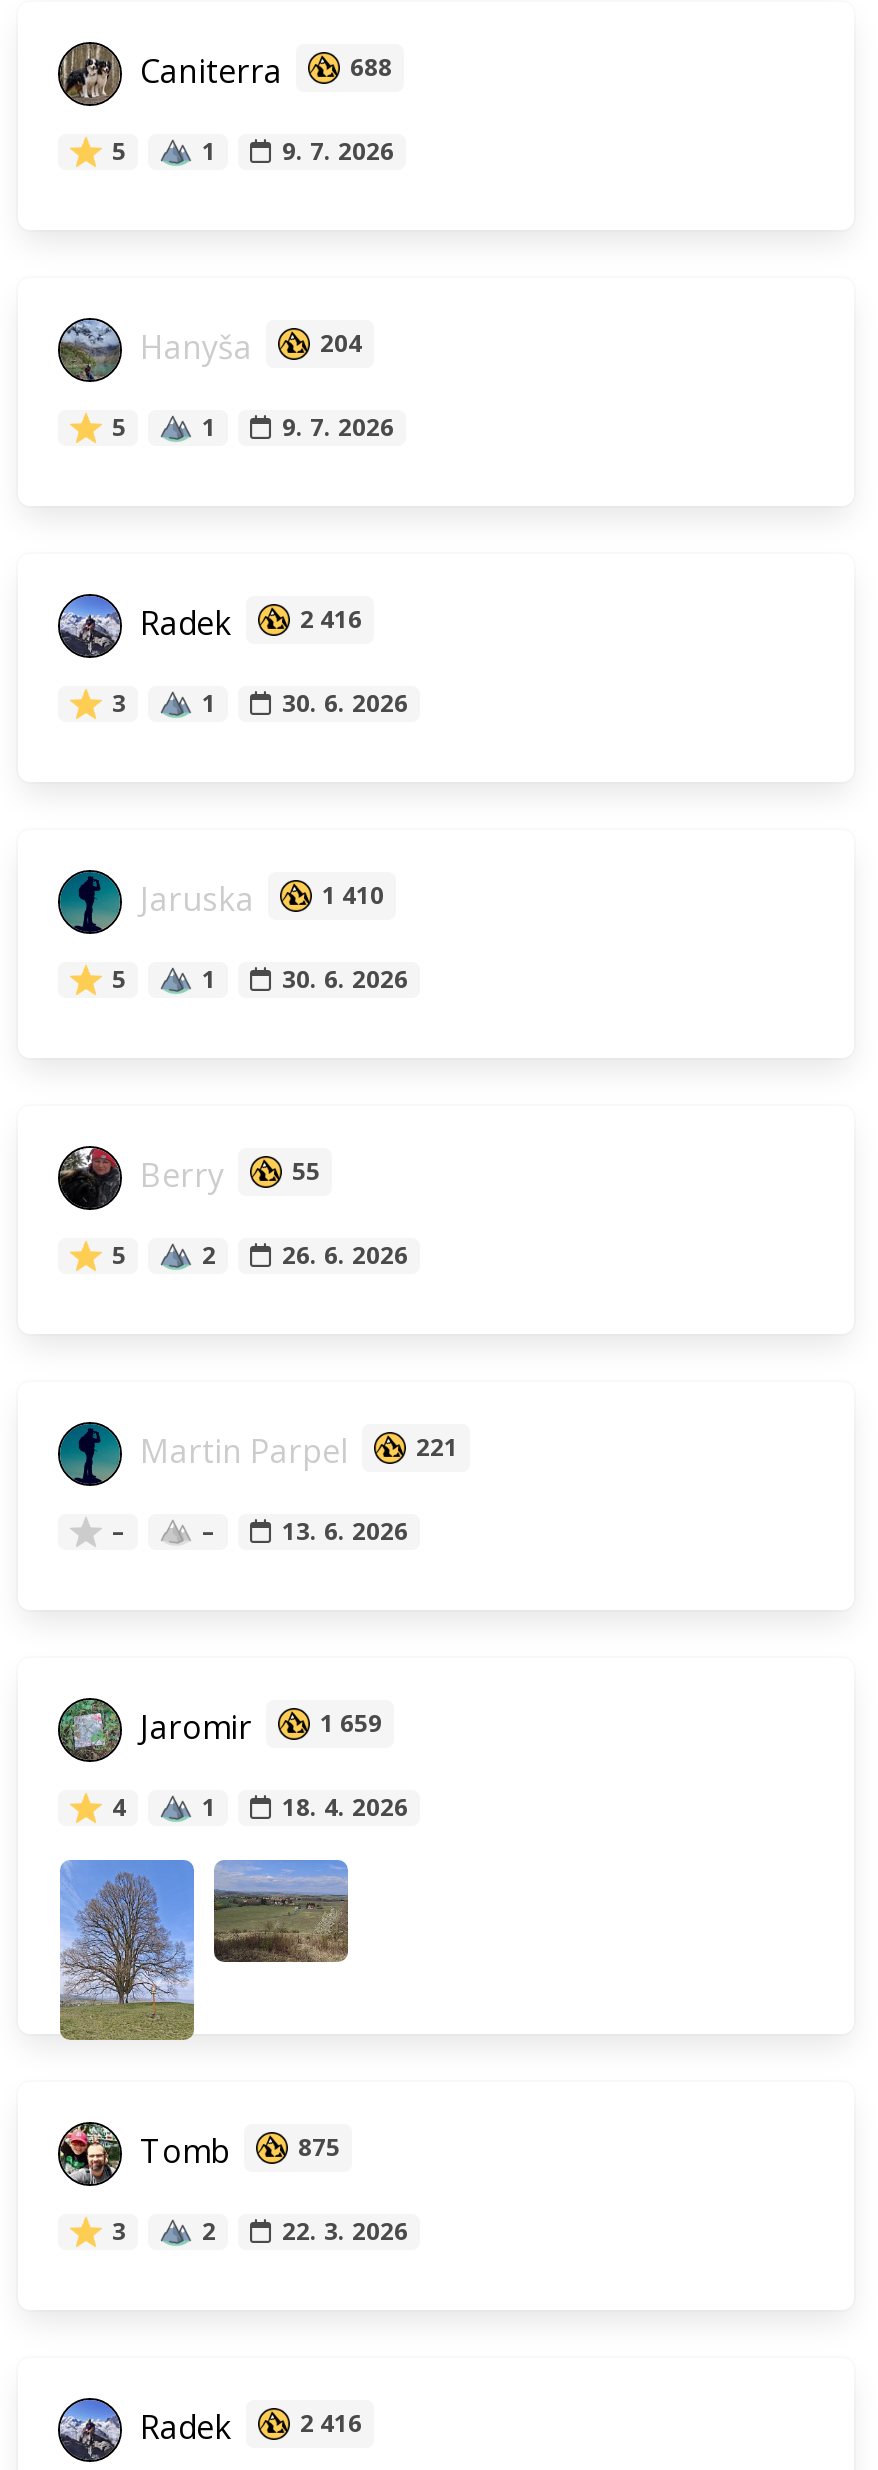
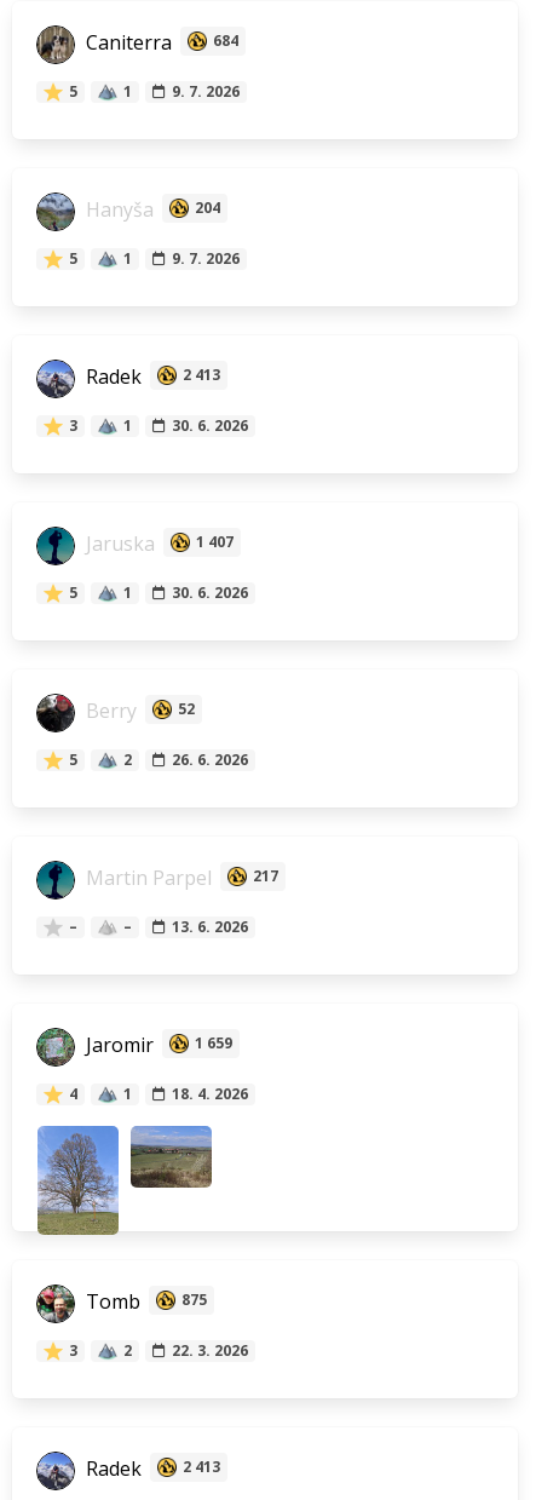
- Caniterra 688
+ Caniterra 684

- Radek 2 416
+ Radek 2 413

- Jaruska 1 410
+ Jaruska 1 407

- Berry 55
+ Berry 52

- Martin Parpel 221
+ Martin Parpel 217

- Radek 2 416
+ Radek 2 413
